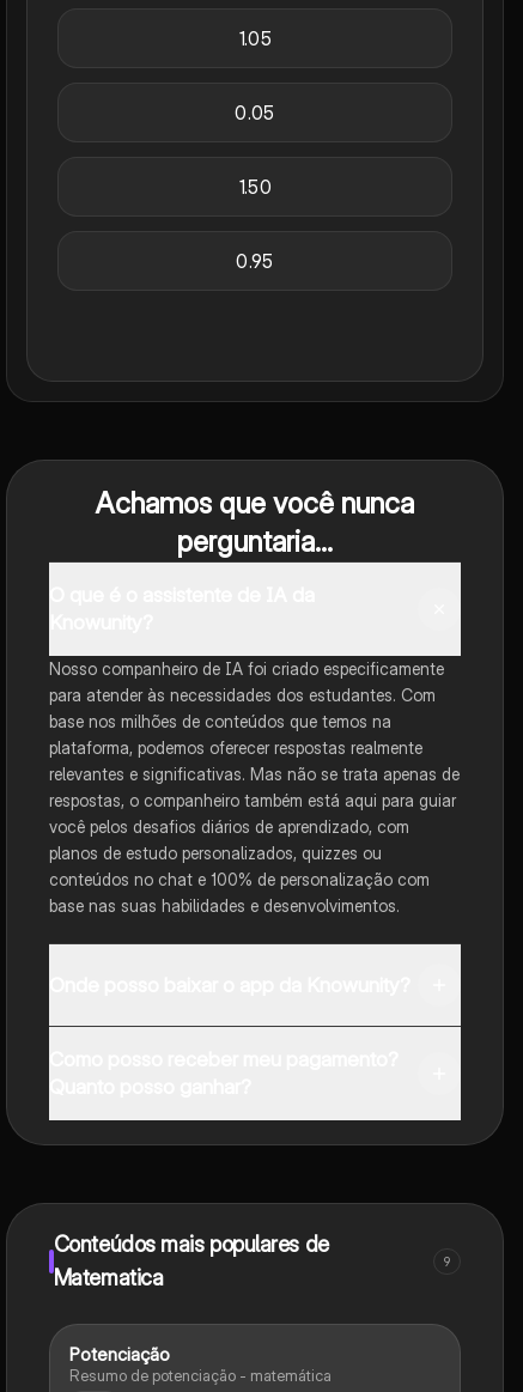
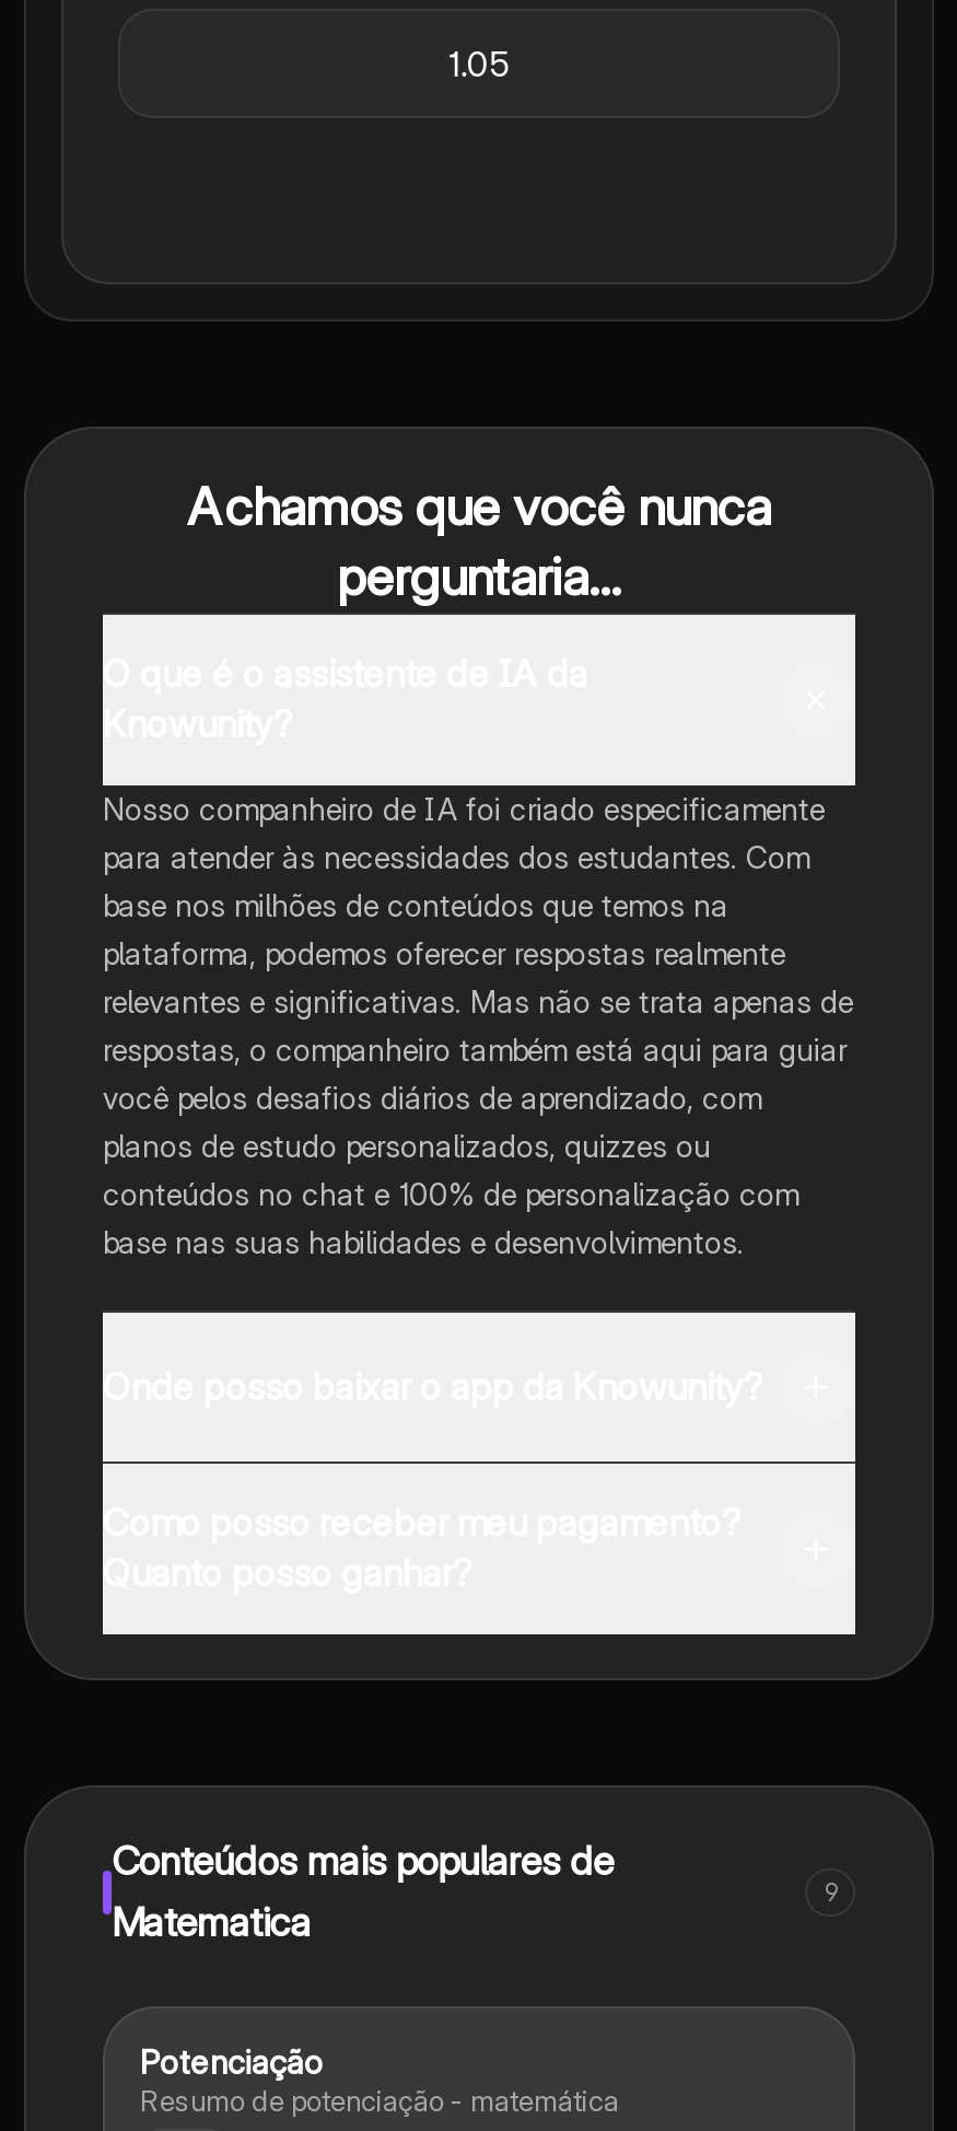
- 0.05
- 1.50
- 0.95
